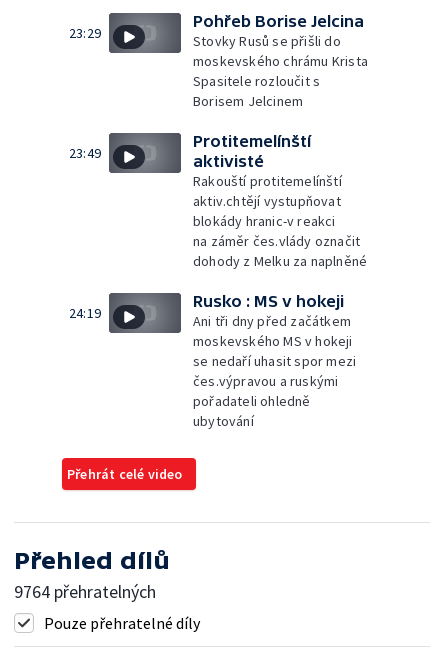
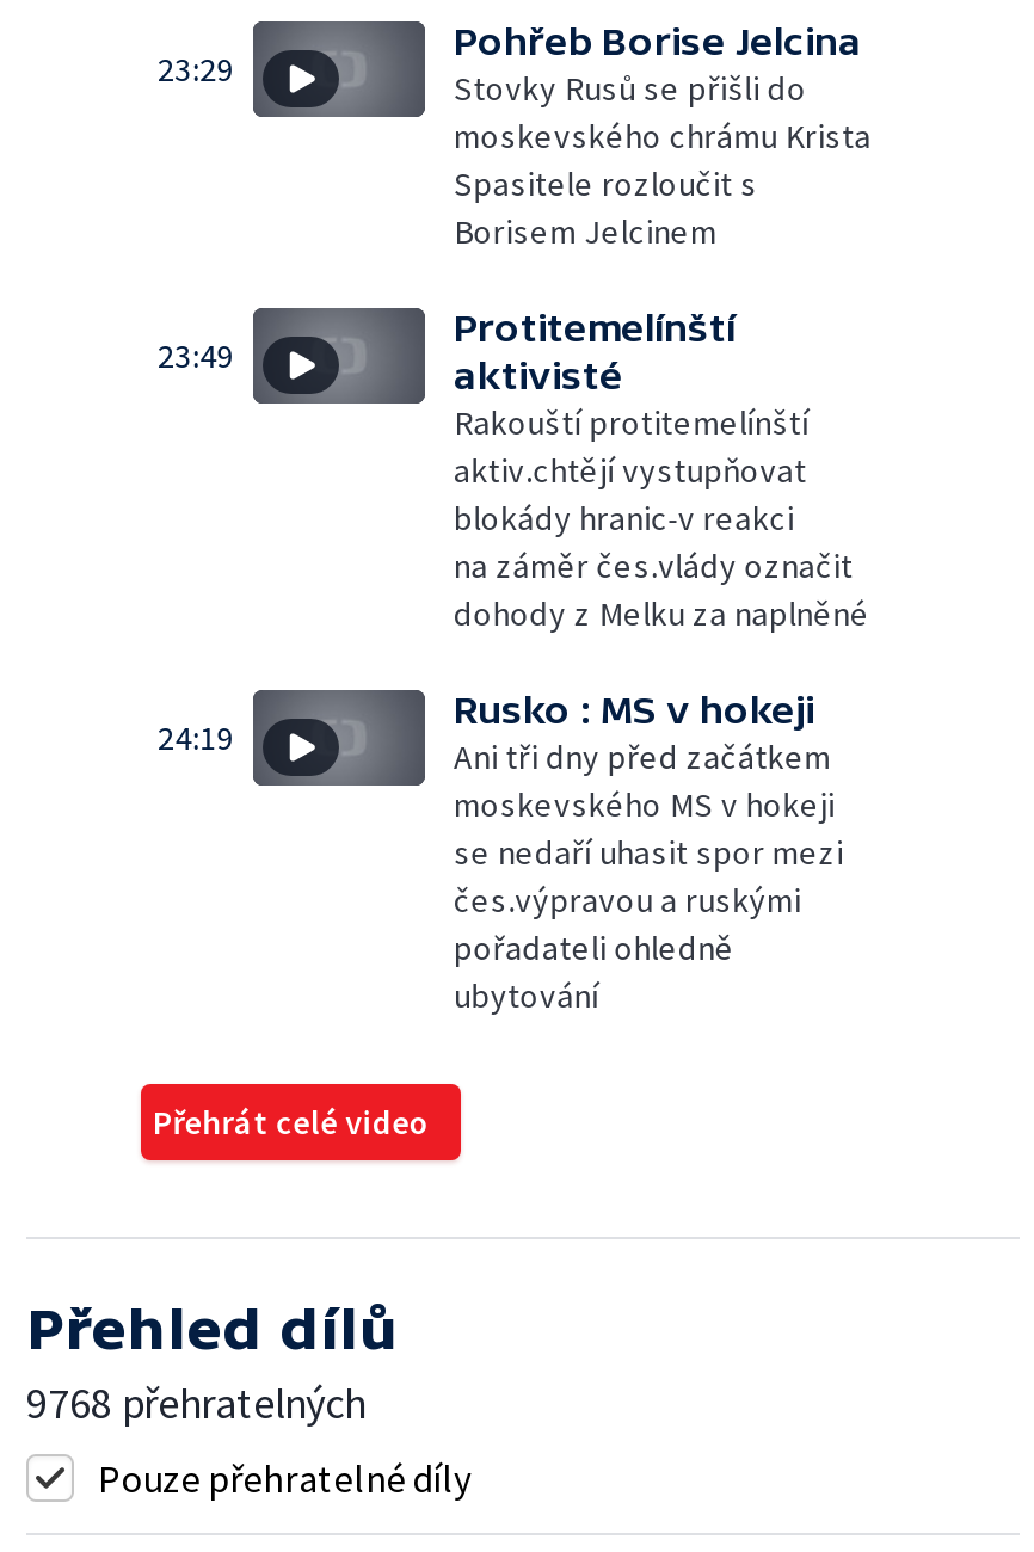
- 9764 přehratelných
+ 9768 přehratelných
